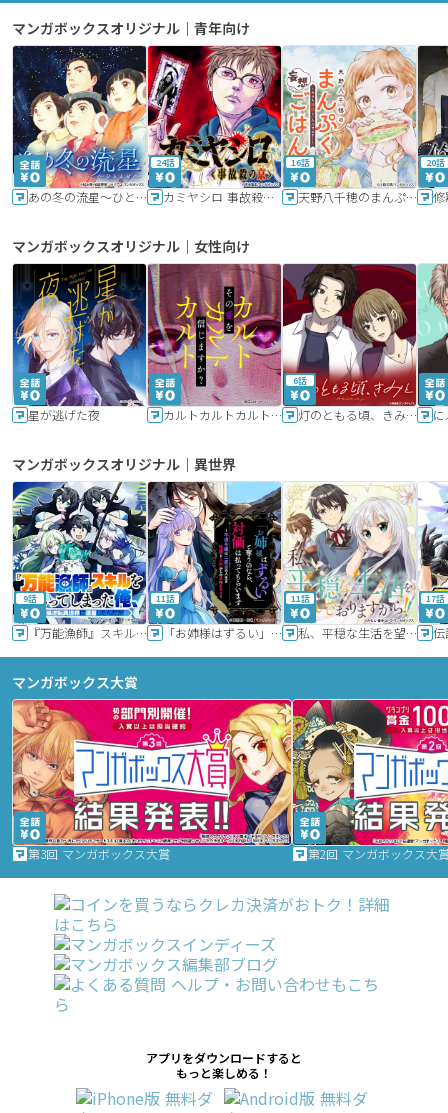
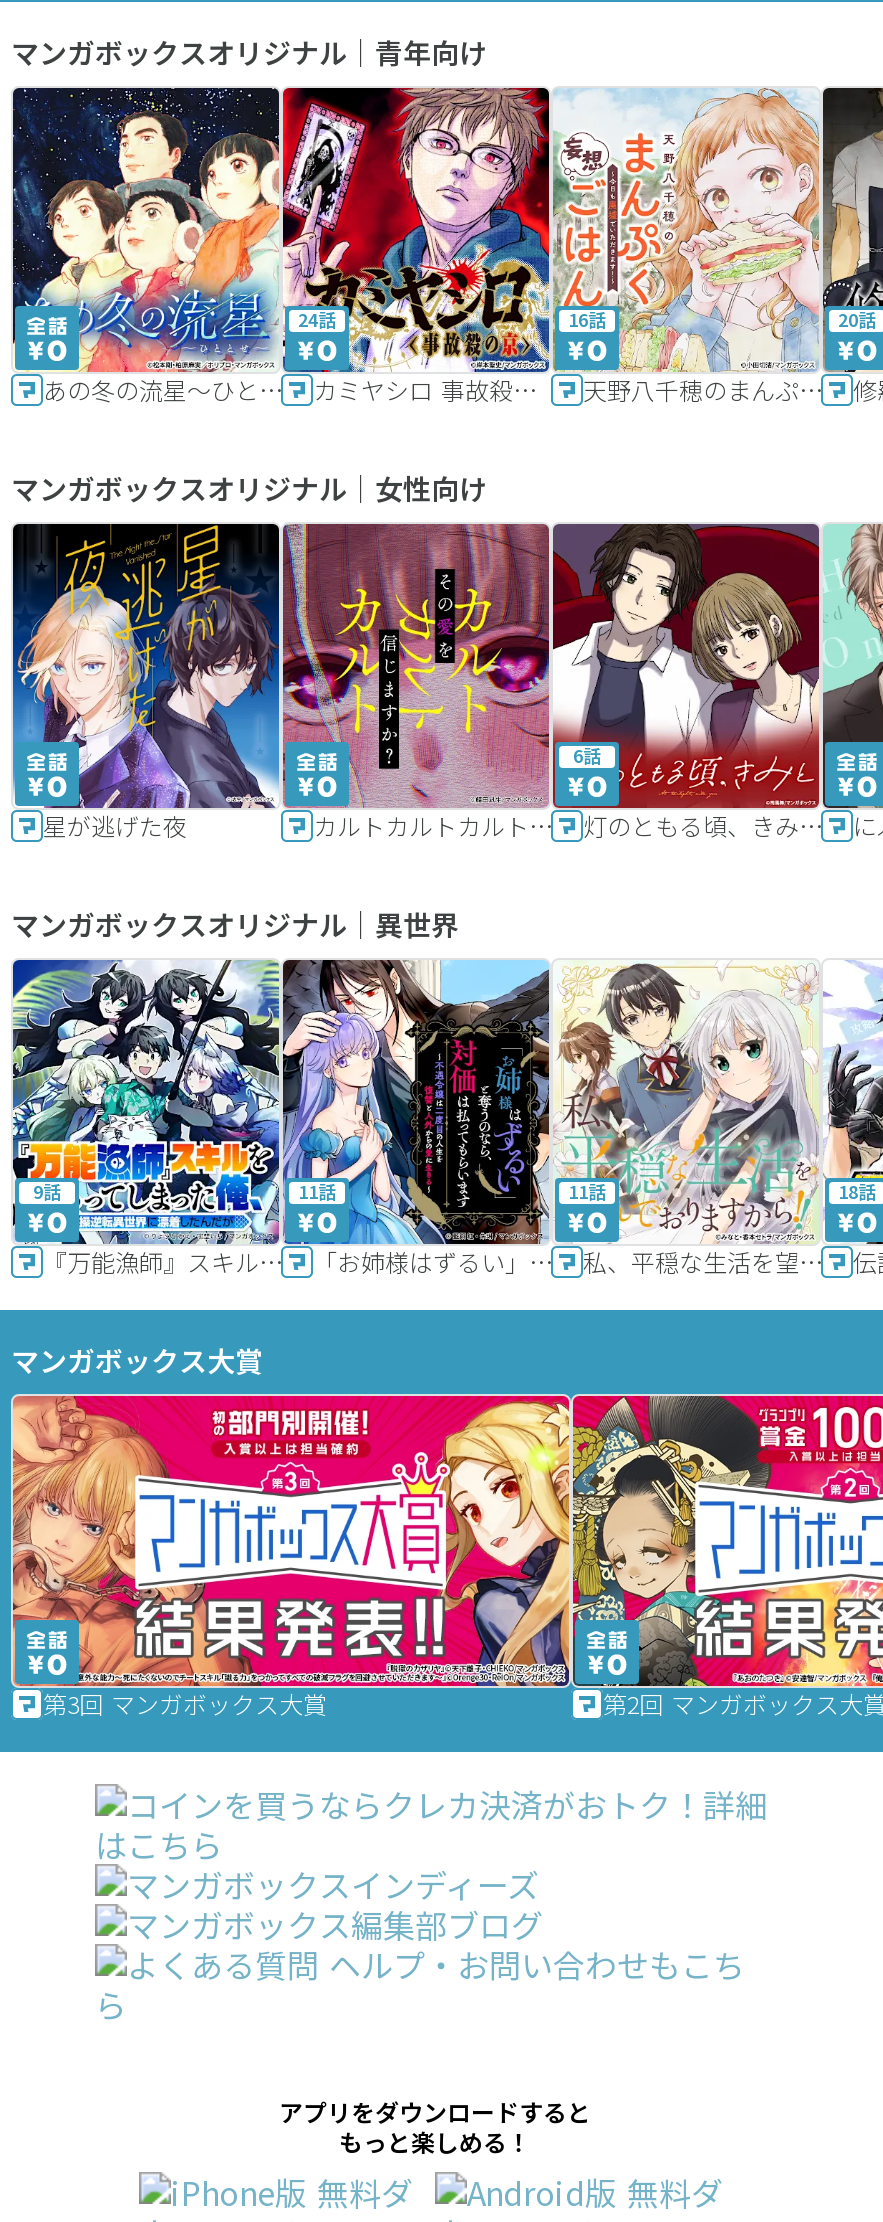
- 17話
+ 18話
